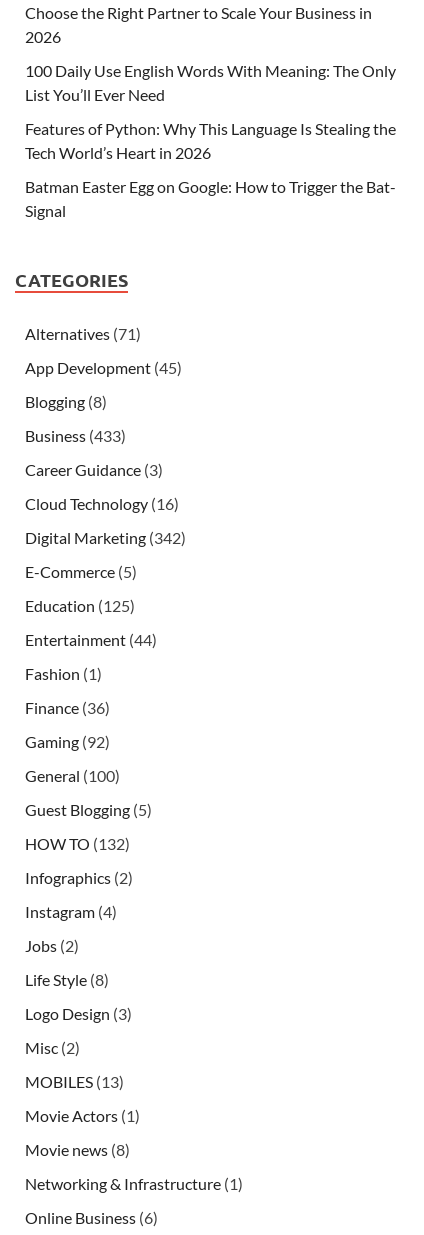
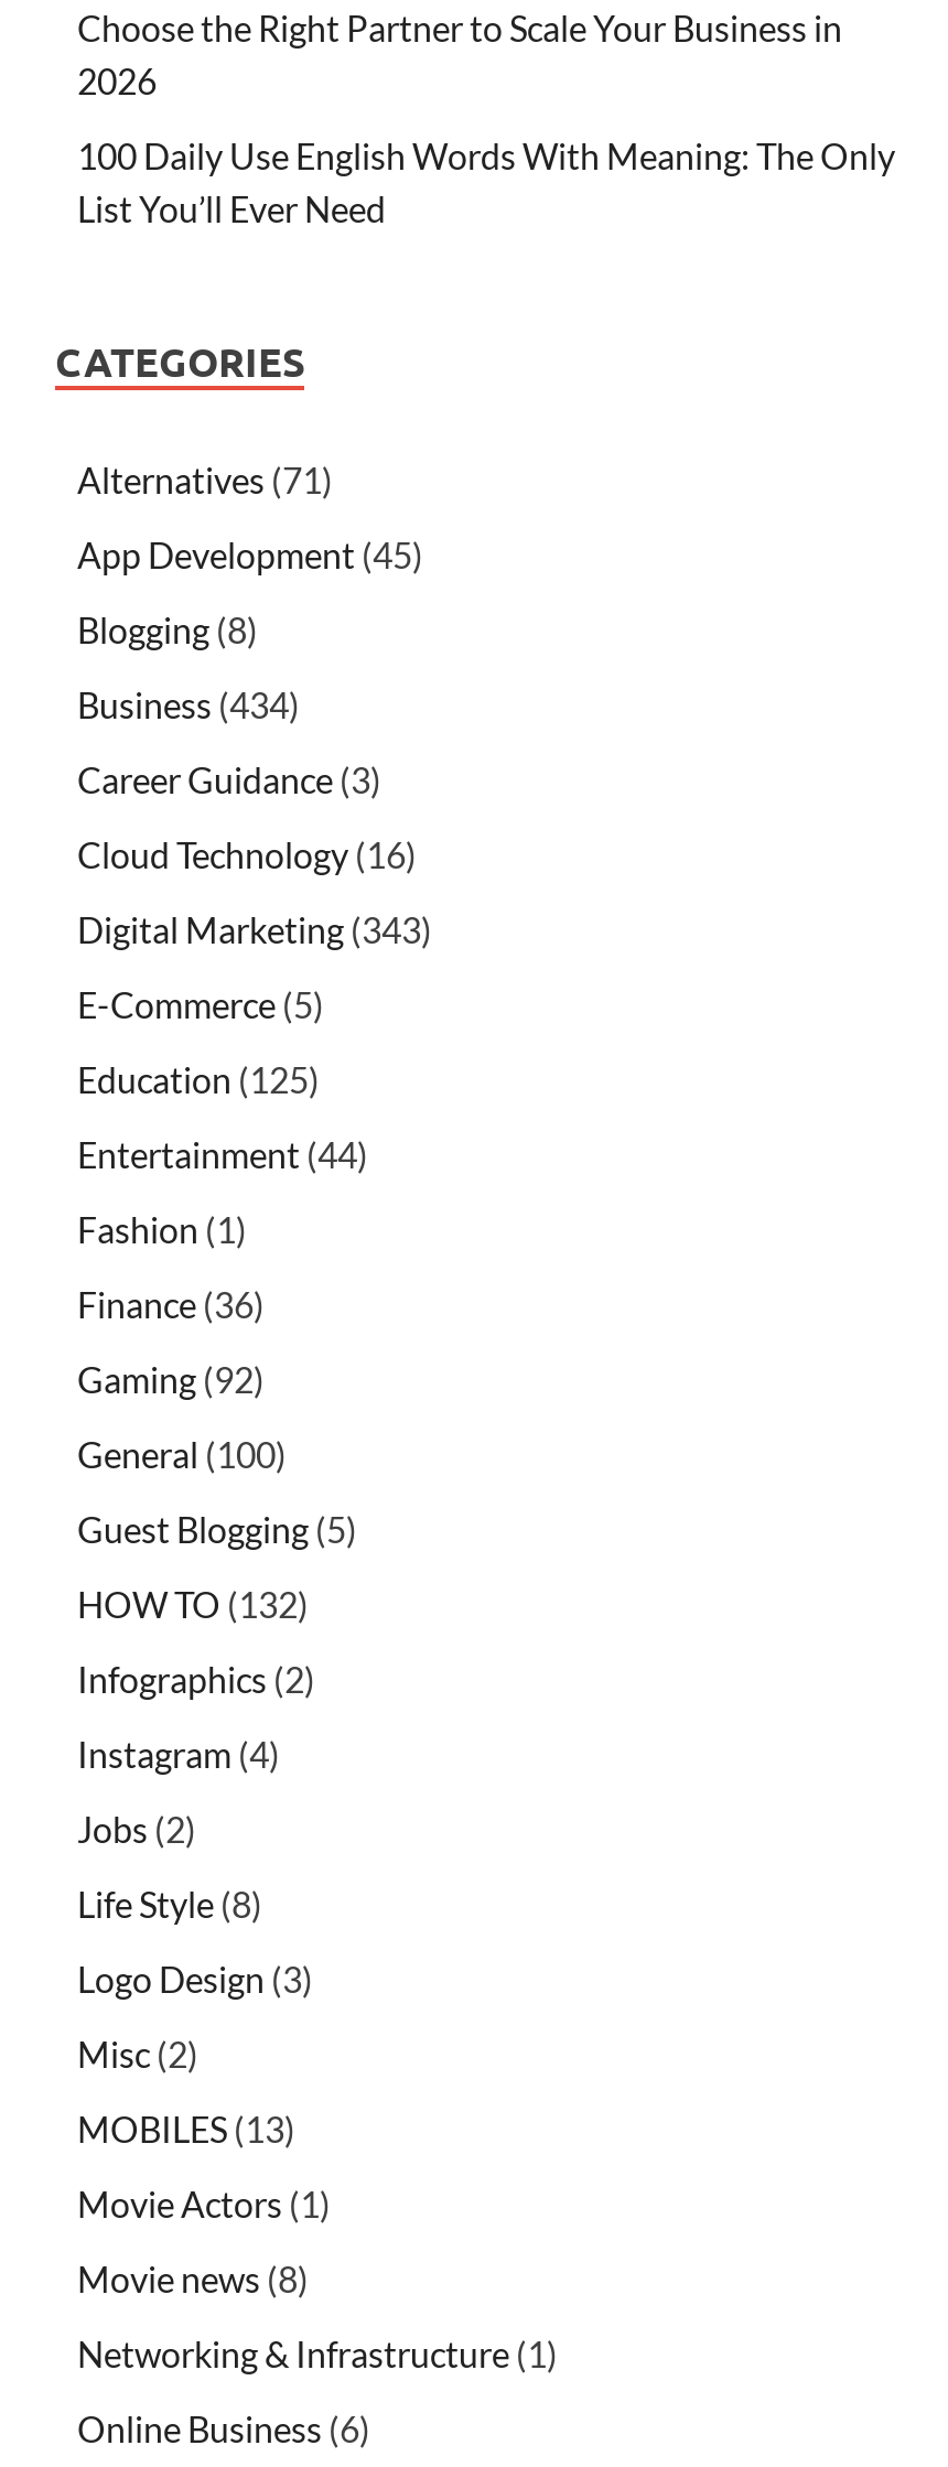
- Features of Python: Why This Language Is Stealing the
- Tech World’s Heart in 2026
- Batman Easter Egg on Google: How to Trigger the Bat-
- Signal

- Business (433)
+ Business (434)

- Digital Marketing (342)
+ Digital Marketing (343)
